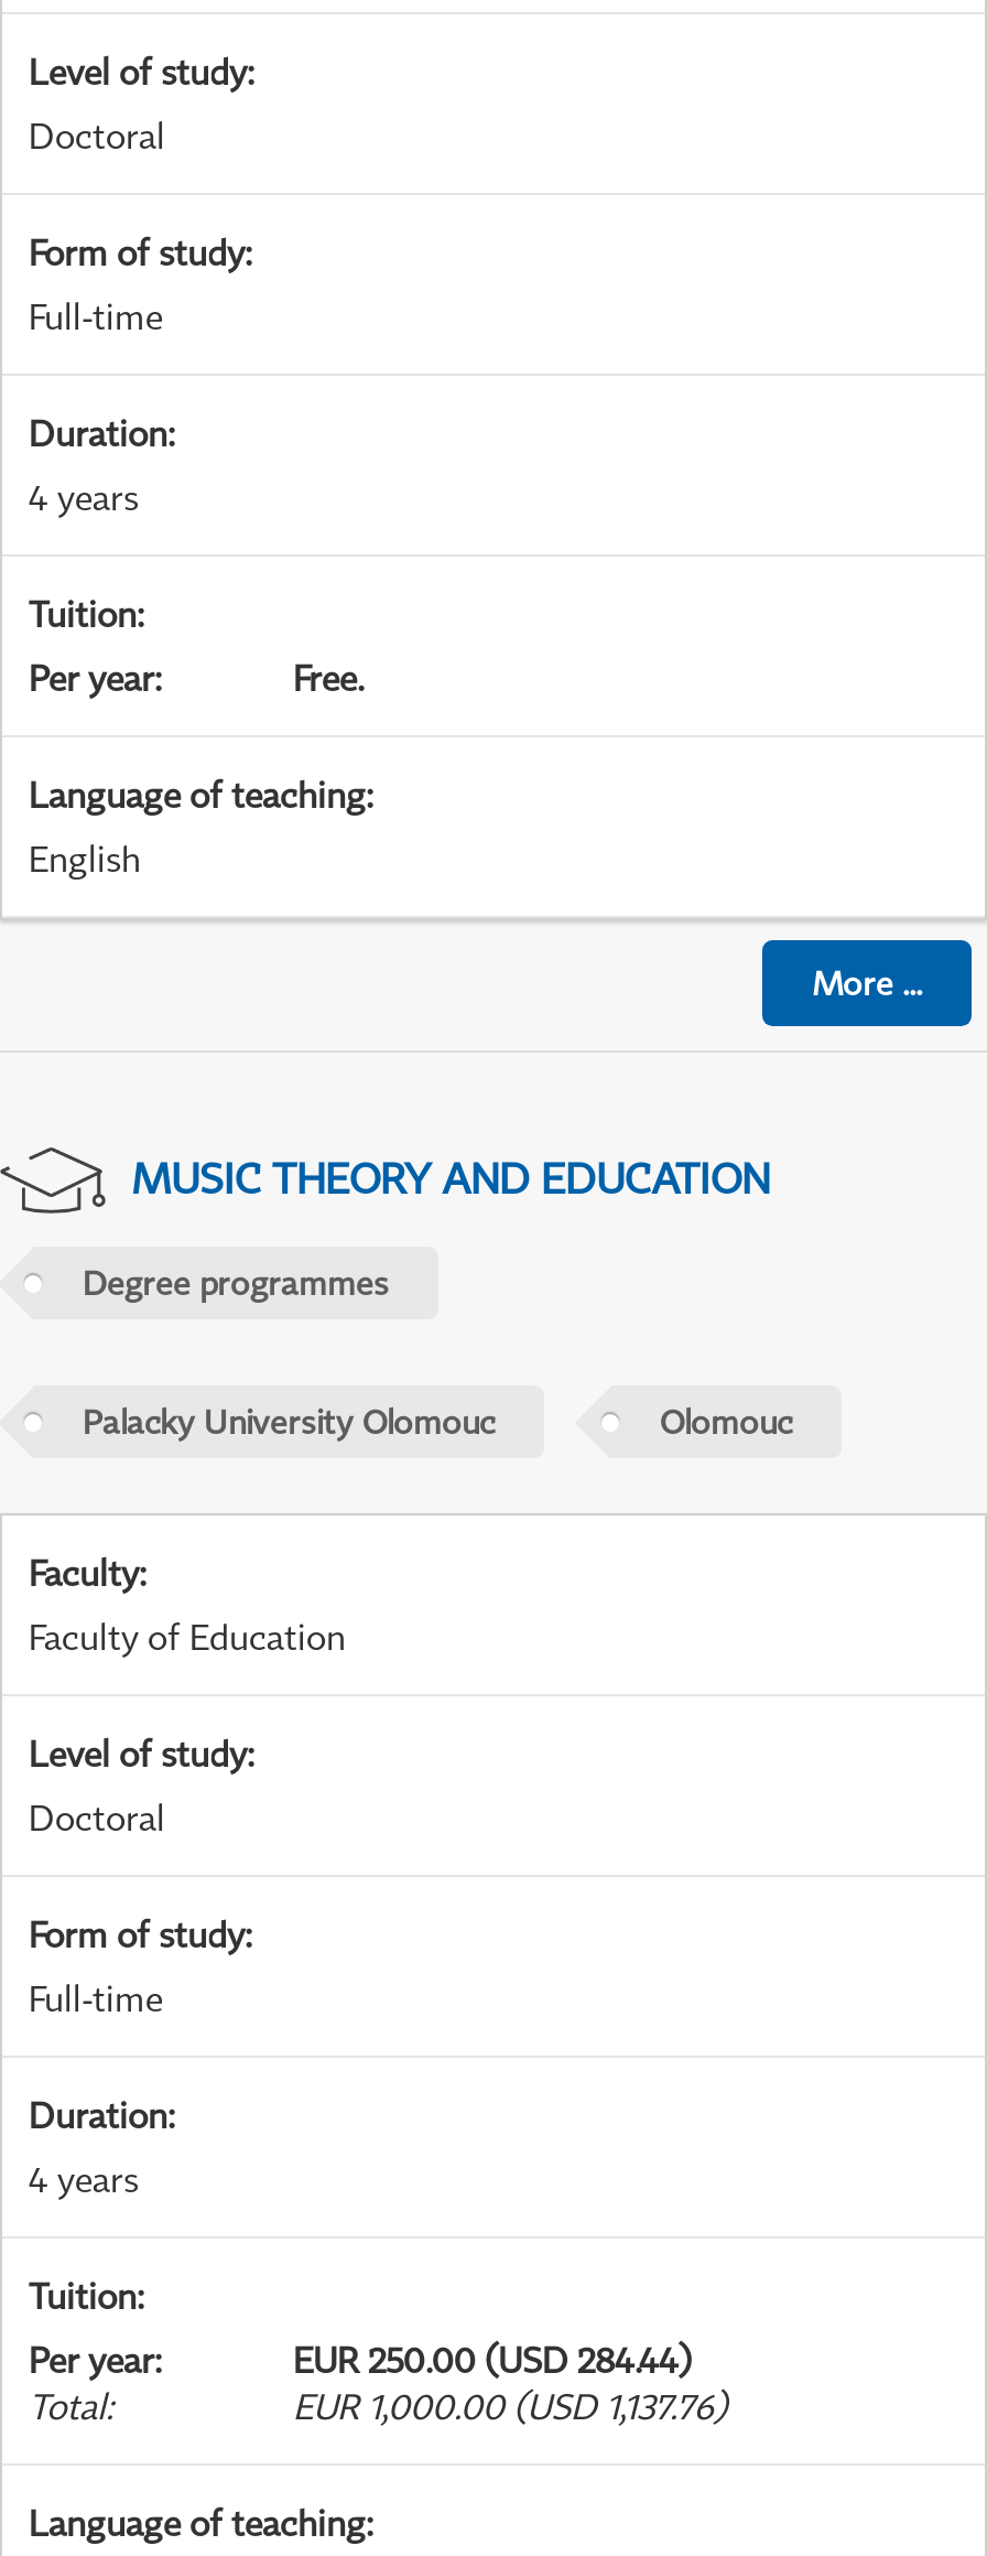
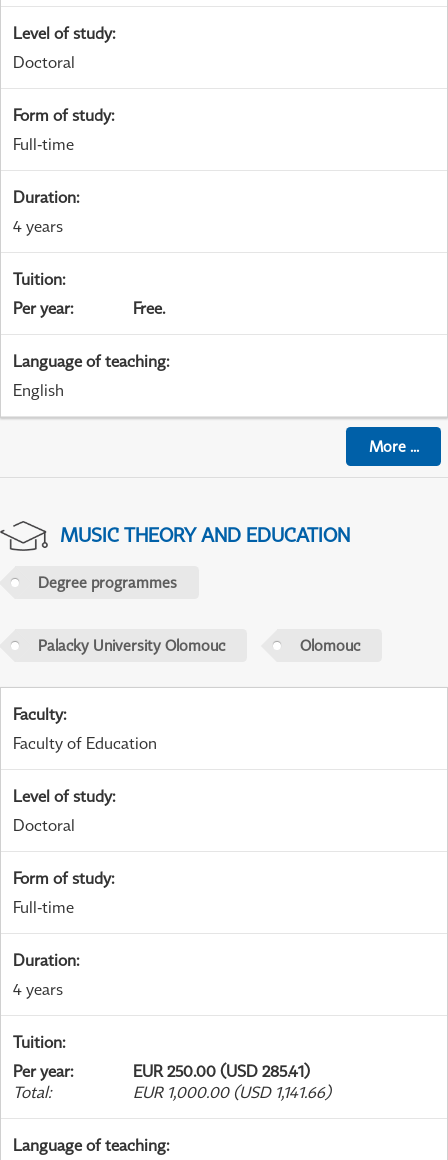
- EUR 250.00 (USD 284.44)
+ EUR 250.00 (USD 285.41)

- EUR 1,000.00 (USD 1,137.76)
+ EUR 1,000.00 (USD 1,141.66)
